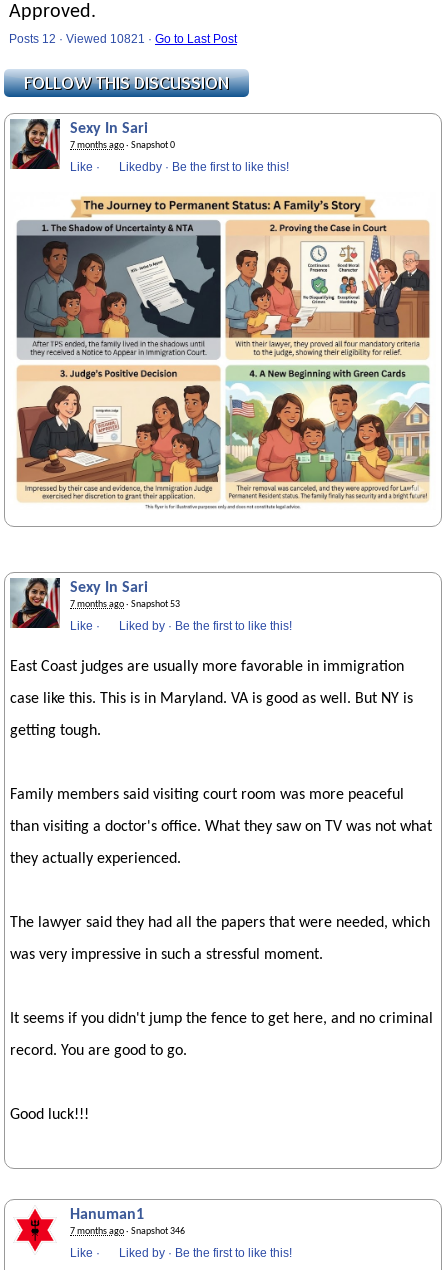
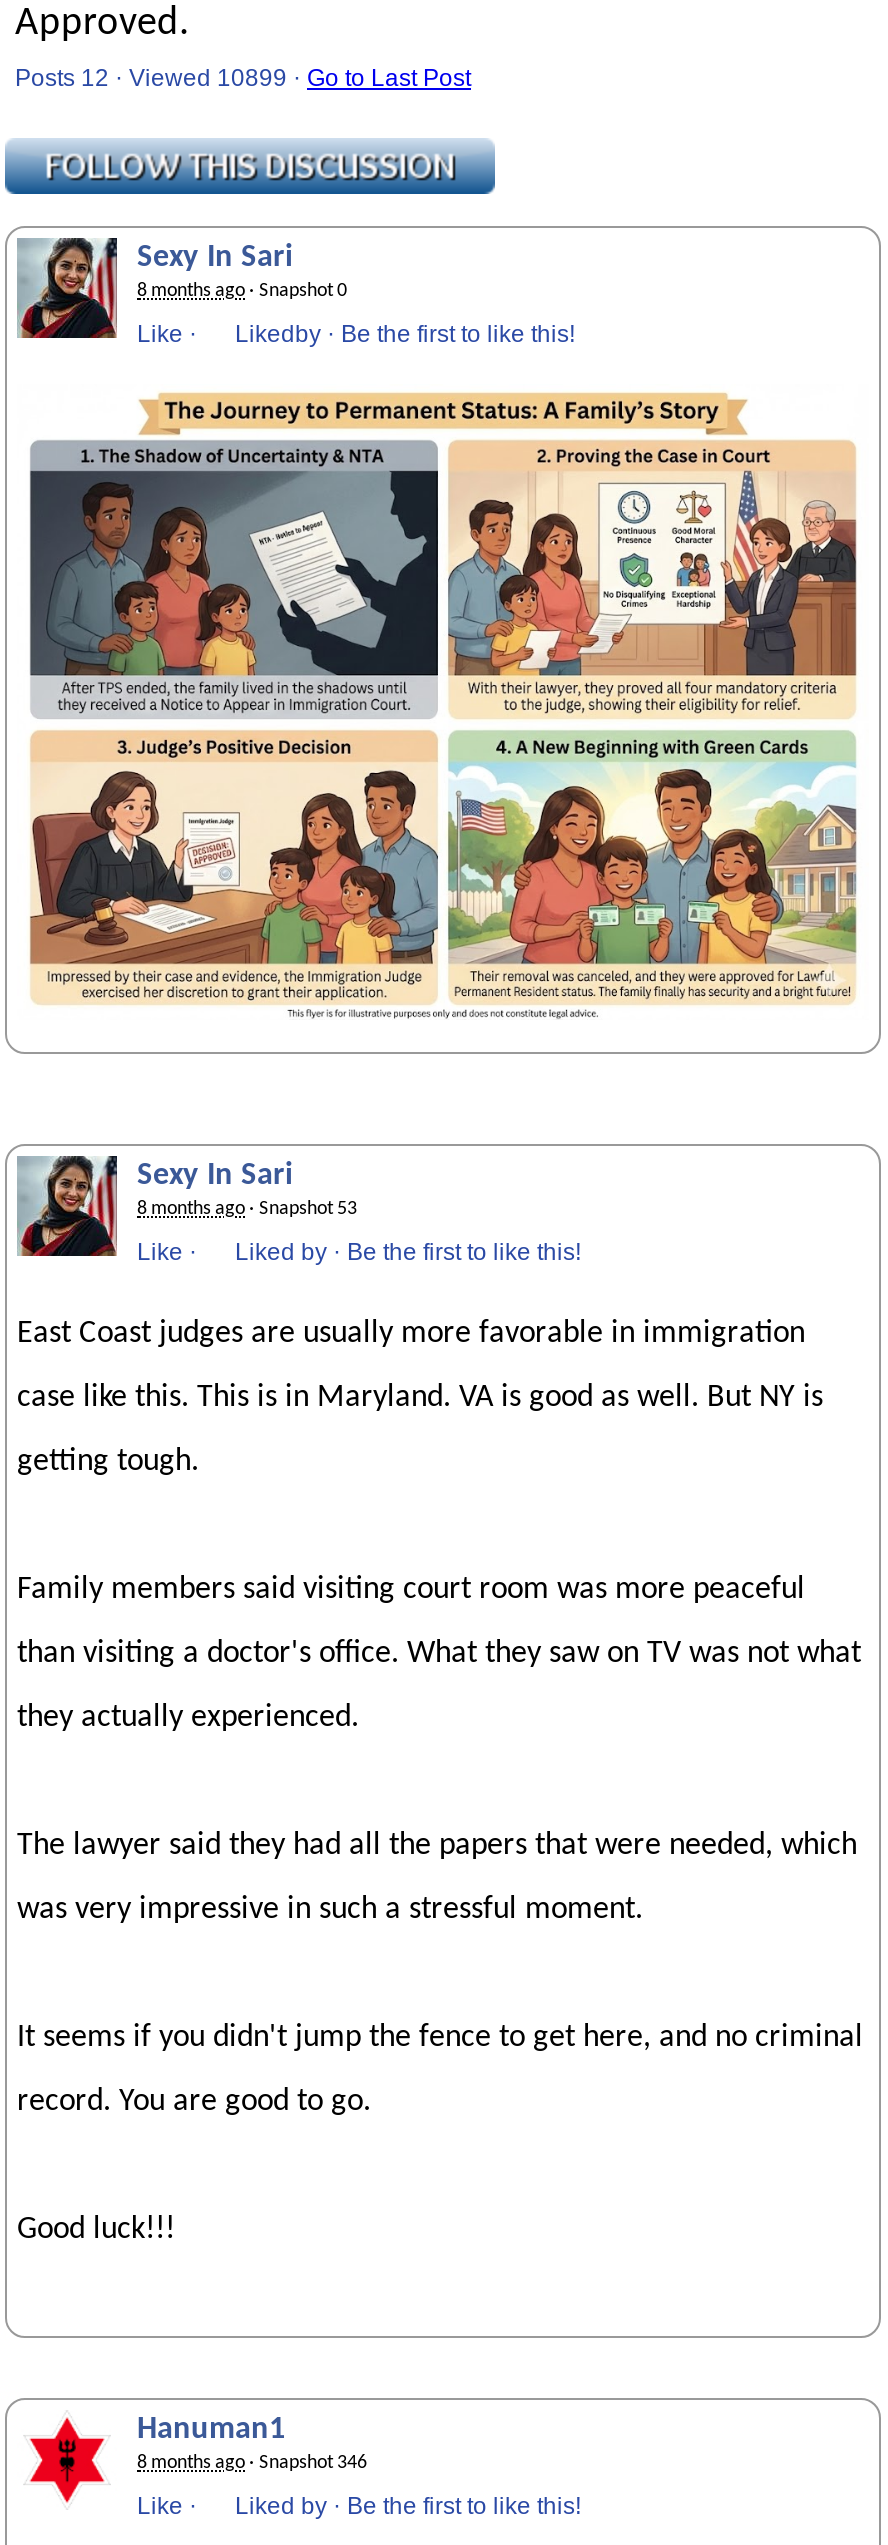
- Posts 12 · Viewed 10821 · Go to Last Post
+ Posts 12 · Viewed 10899 · Go to Last Post

- 7 months ago · Snapshot 0
+ 8 months ago · Snapshot 0

- 7 months ago · Snapshot 53
+ 8 months ago · Snapshot 53

- 7 months ago · Snapshot 346
+ 8 months ago · Snapshot 346
